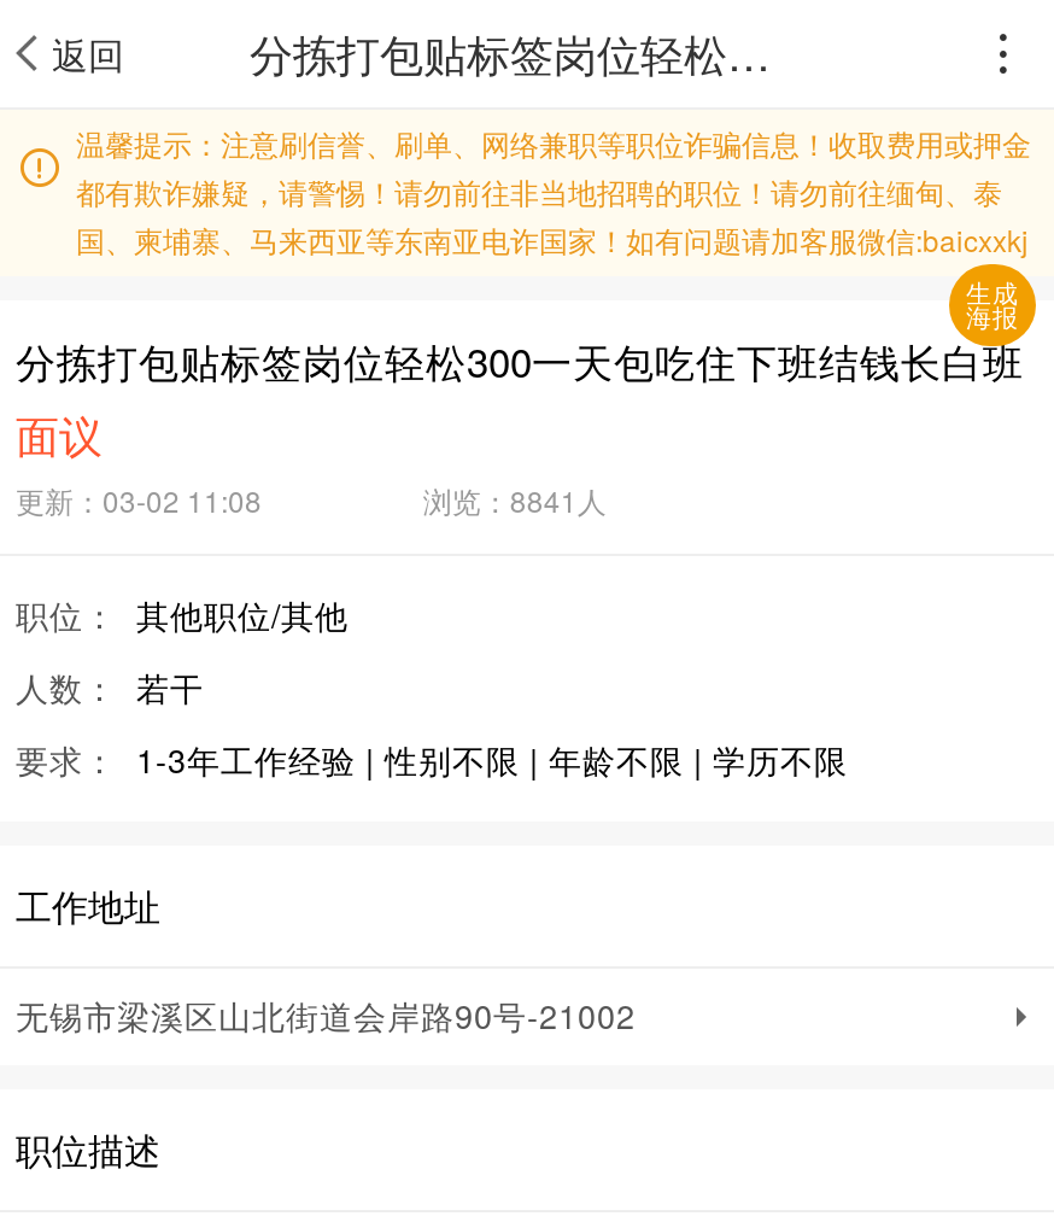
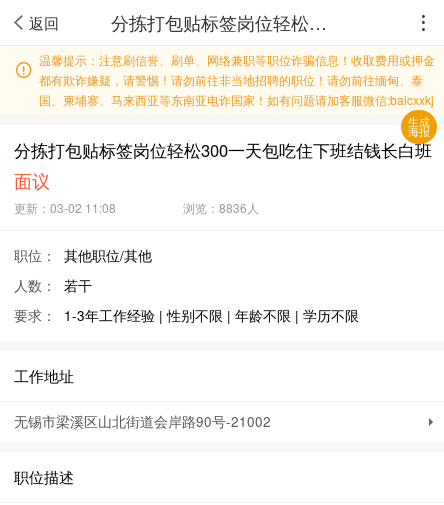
- 浏览：8841人
+ 浏览：8836人
